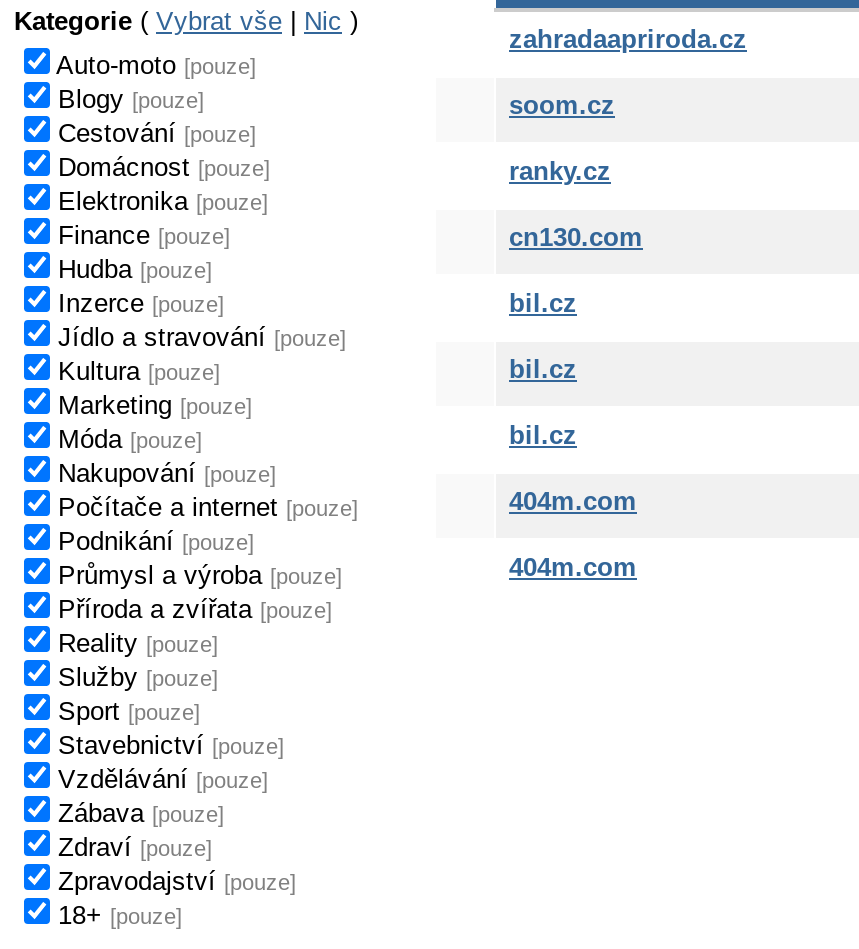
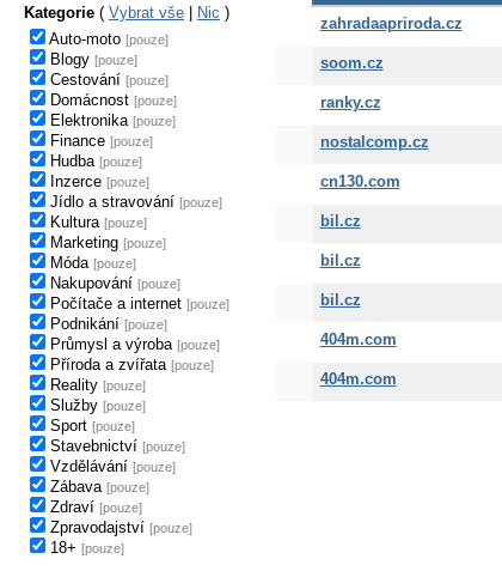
moved down: cn130.com | bil.cz | bil.cz | bil.cz | 404m.com | 404m.com

+ nostalcomp.cz
